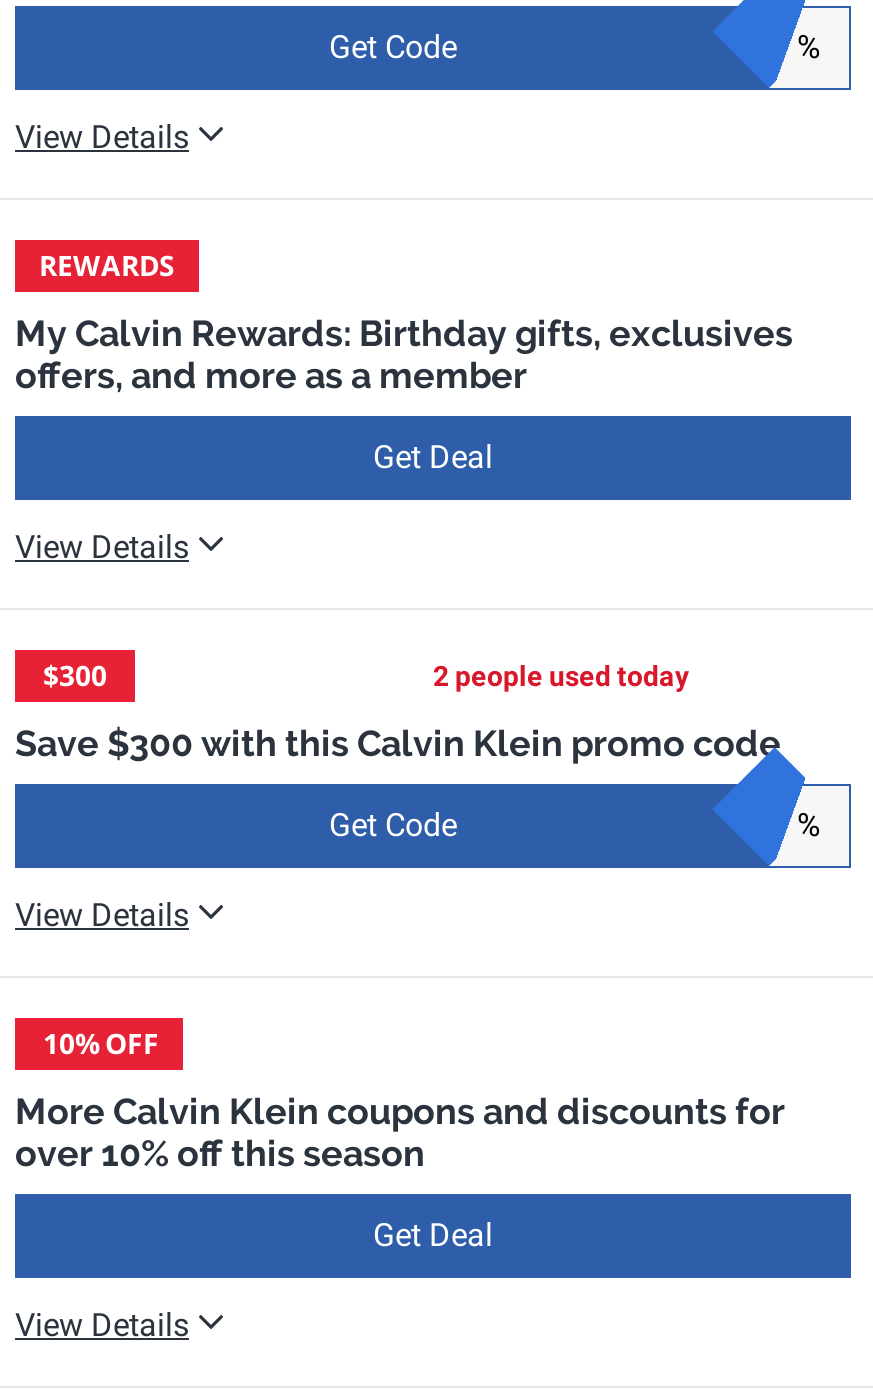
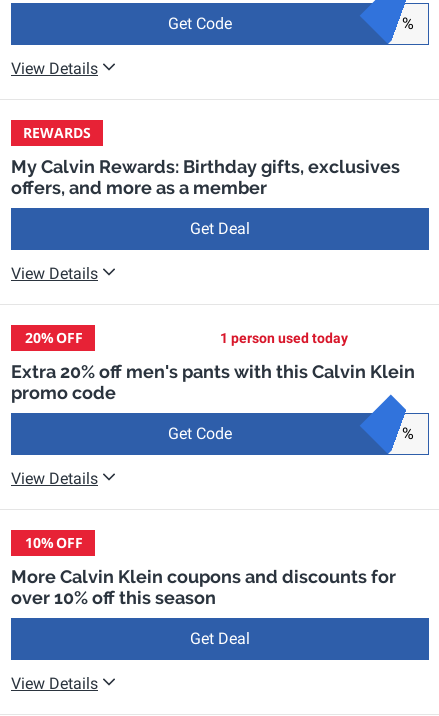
- $300
- 2 people used today
+ 20% OFF
+ 1 person used today

- Save $300 with this Calvin Klein promo code
+ Extra 20% off men's pants with this Calvin Klein
+ promo code
